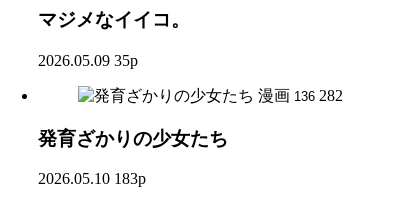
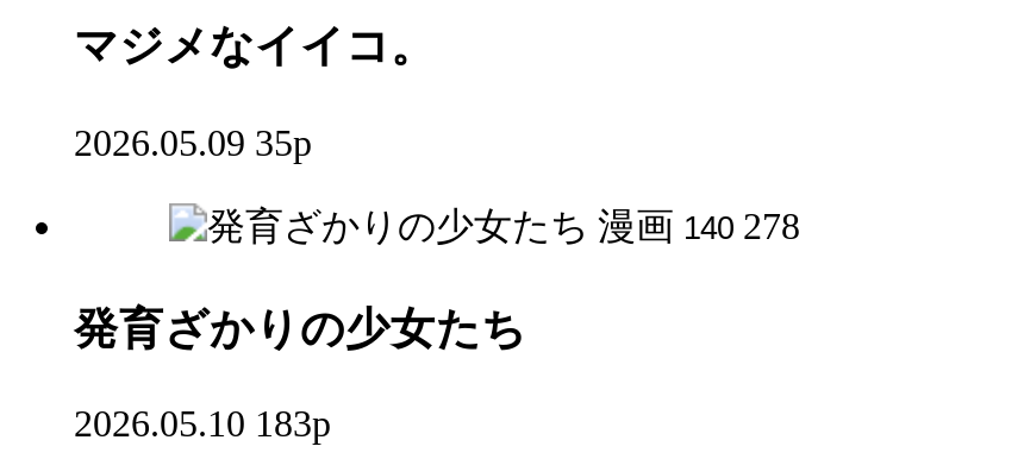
- 漫画 136 282
+ 漫画 140 278
